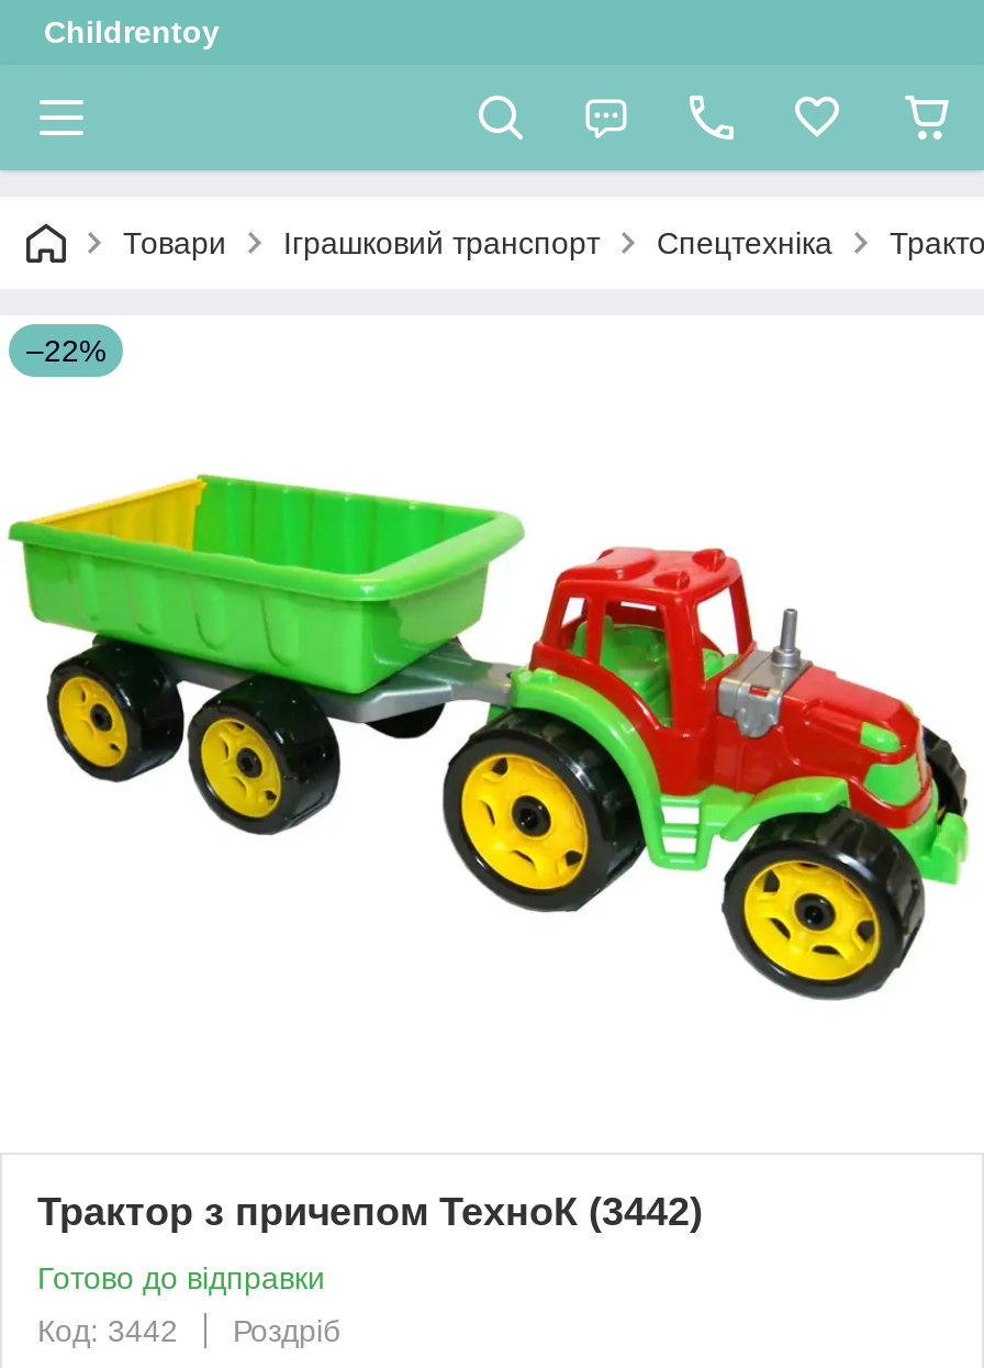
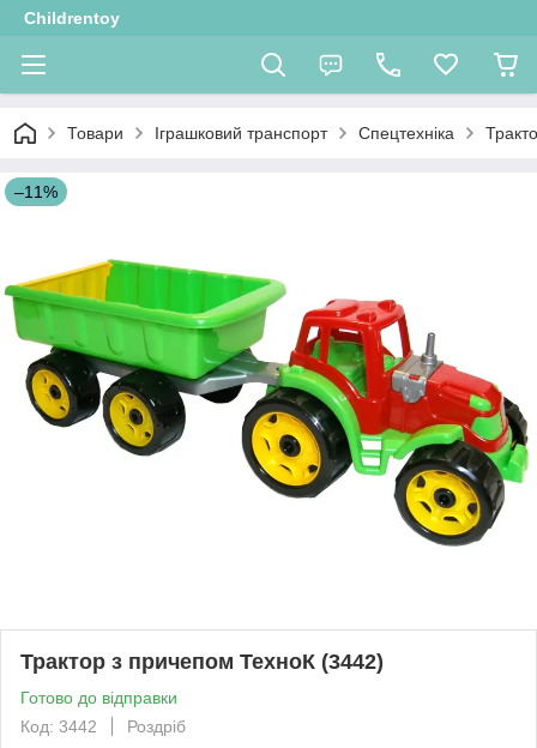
- –22%
+ –11%
